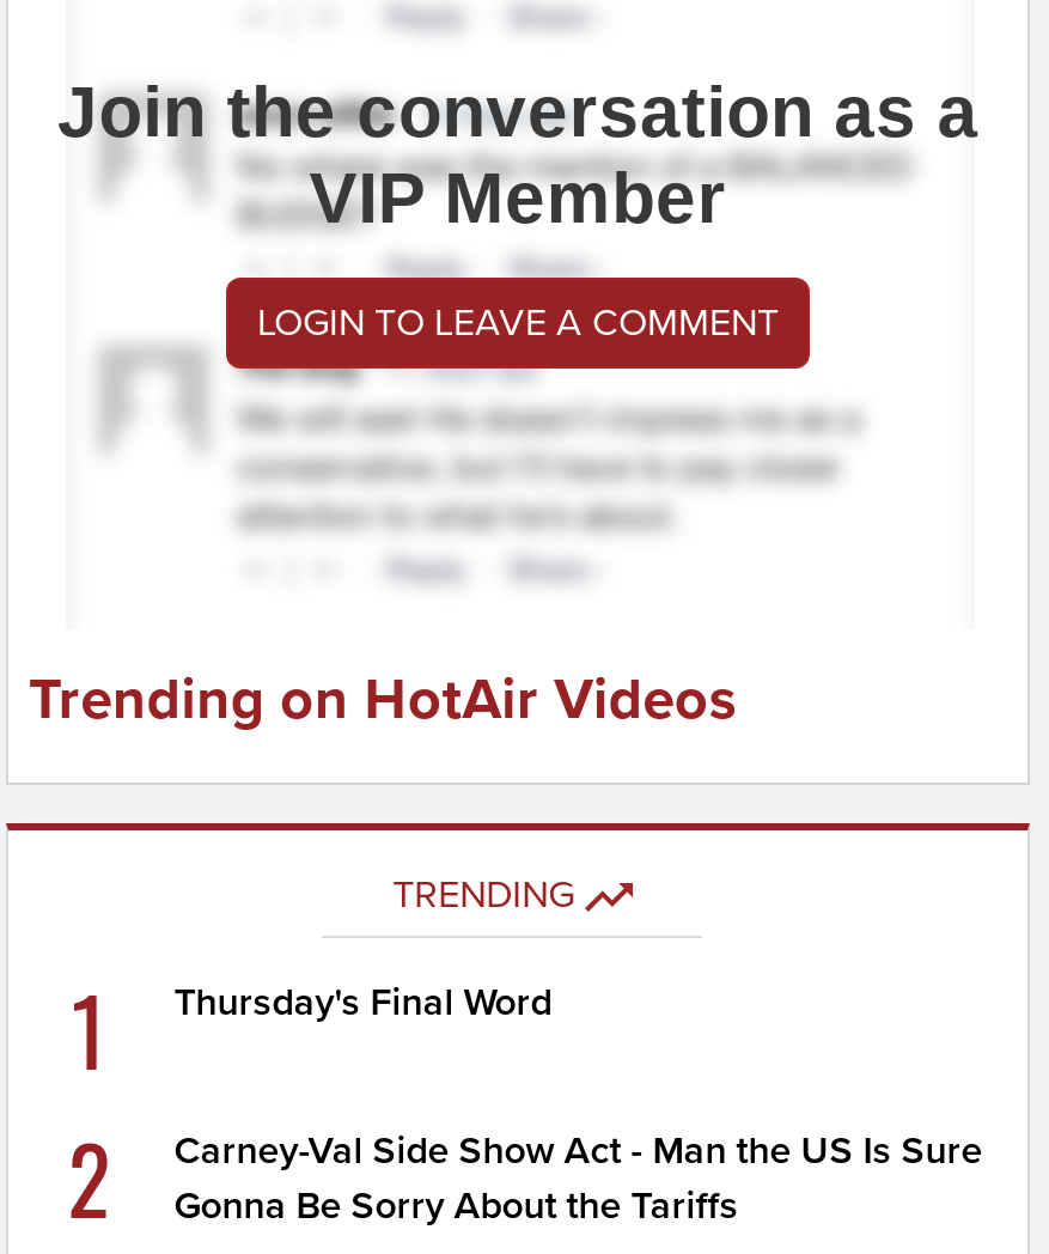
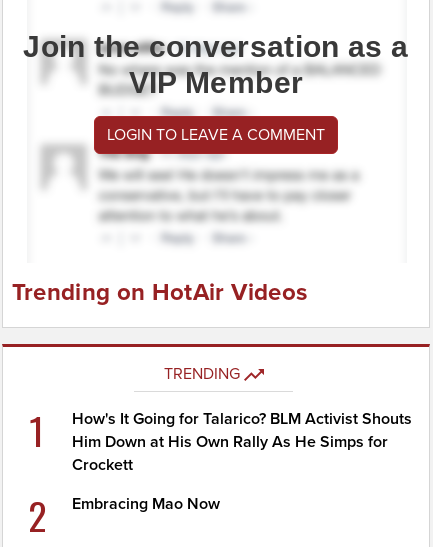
- Thursday's Final Word
+ How's It Going for Talarico? BLM Activist Shouts
+ Him Down at His Own Rally As He Simps for
+ Crockett

- Carney-Val Side Show Act - Man the US Is Sure
- Gonna Be Sorry About the Tariffs
+ Embracing Mao Now
